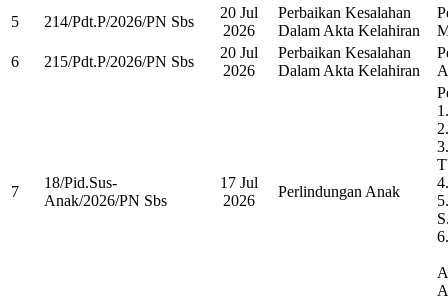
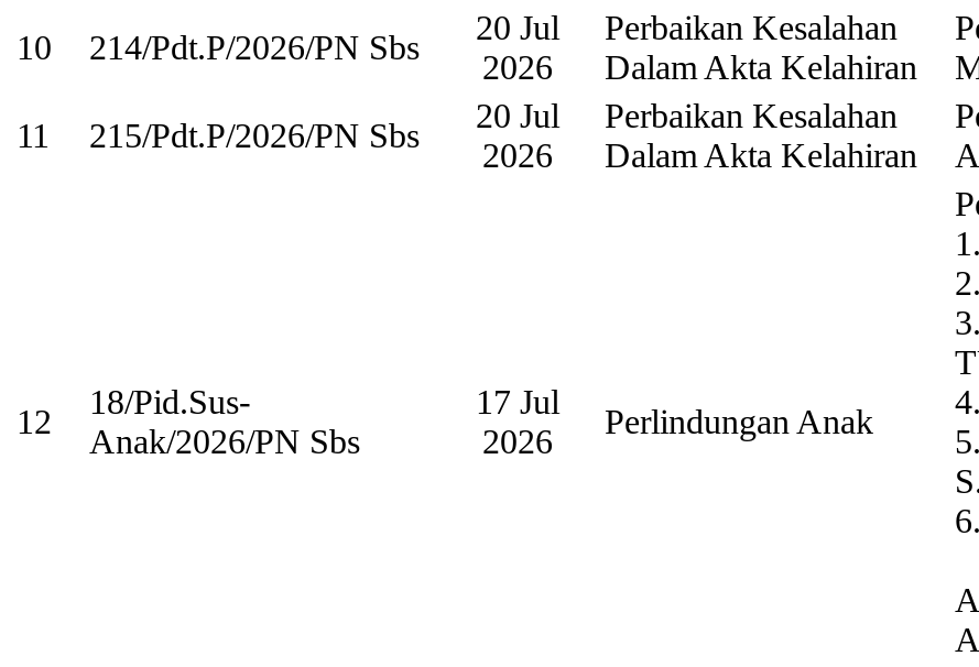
- 5 214/Pdt.P/2026/PN Sbs
+ 10 214/Pdt.P/2026/PN Sbs

- 6 215/Pdt.P/2026/PN Sbs
+ 11 215/Pdt.P/2026/PN Sbs

- 7
+ 12
